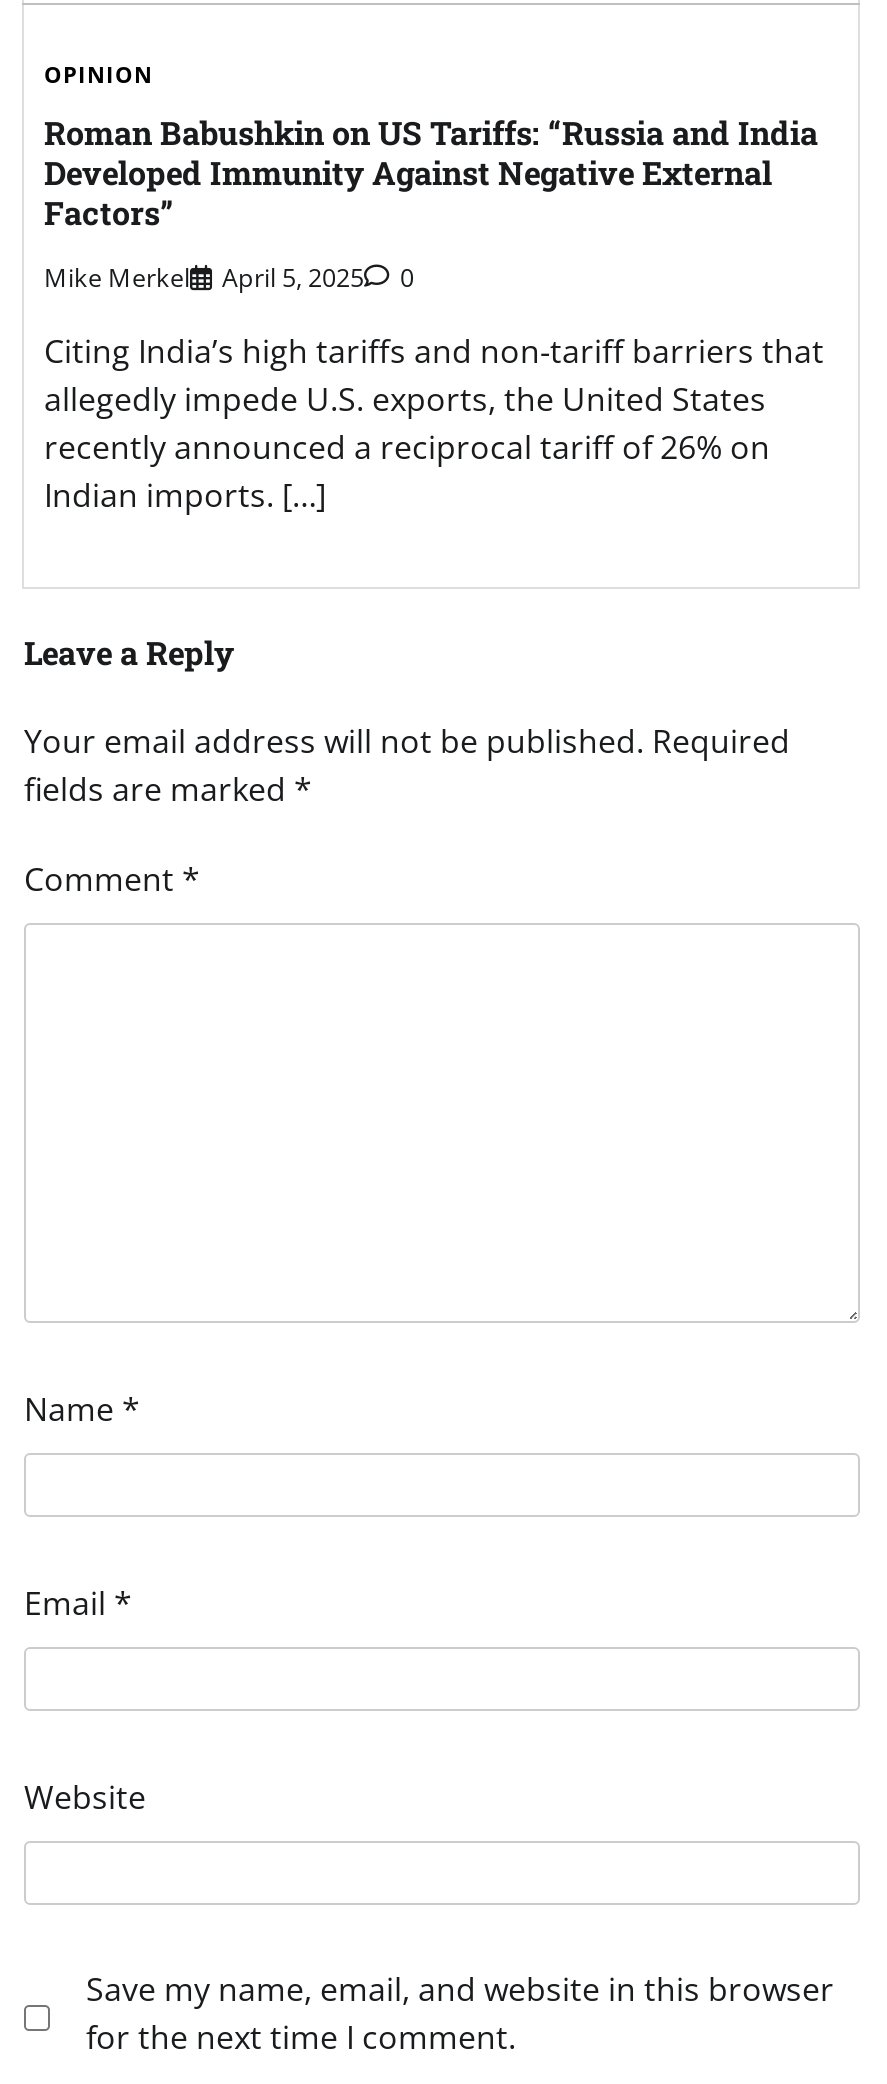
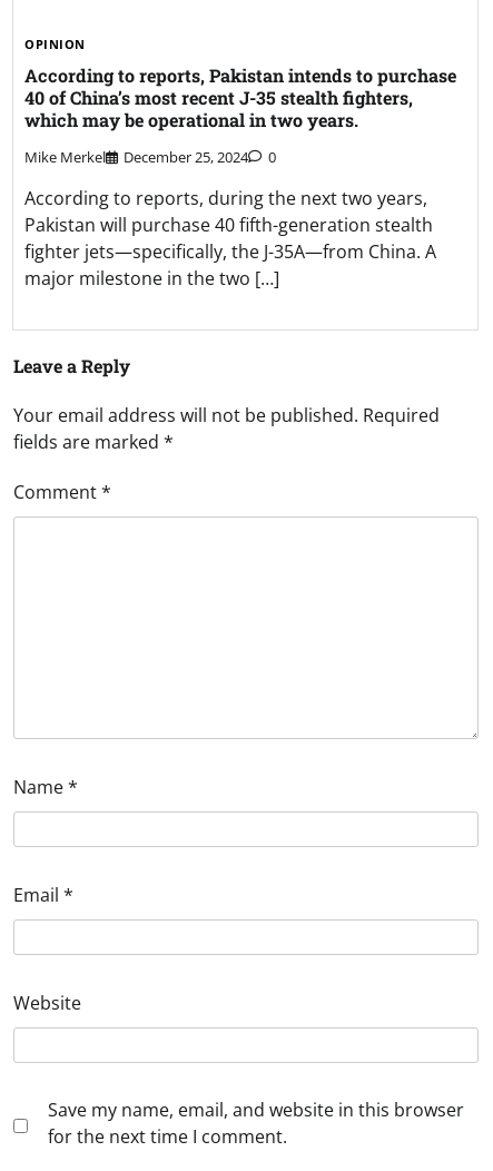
- Roman Babushkin on US Tariffs: “Russia and India
- Developed Immunity Against Negative External
- Factors”
+ According to reports, Pakistan intends to purchase
+ 40 of China’s most recent J-35 stealth fighters,
+ which may be operational in two years.

- Mike Merkel April 5, 2025 0
+ Mike Merkel December 25, 2024 0

- Citing India’s high tariffs and non-tariff barriers that
- allegedly impede U.S. exports, the United States
- recently announced a reciprocal tariff of 26% on
- Indian imports. […]
+ According to reports, during the next two years,
+ Pakistan will purchase 40 fifth-generation stealth
+ fighter jets—specifically, the J-35A—from China. A
+ major milestone in the two […]
